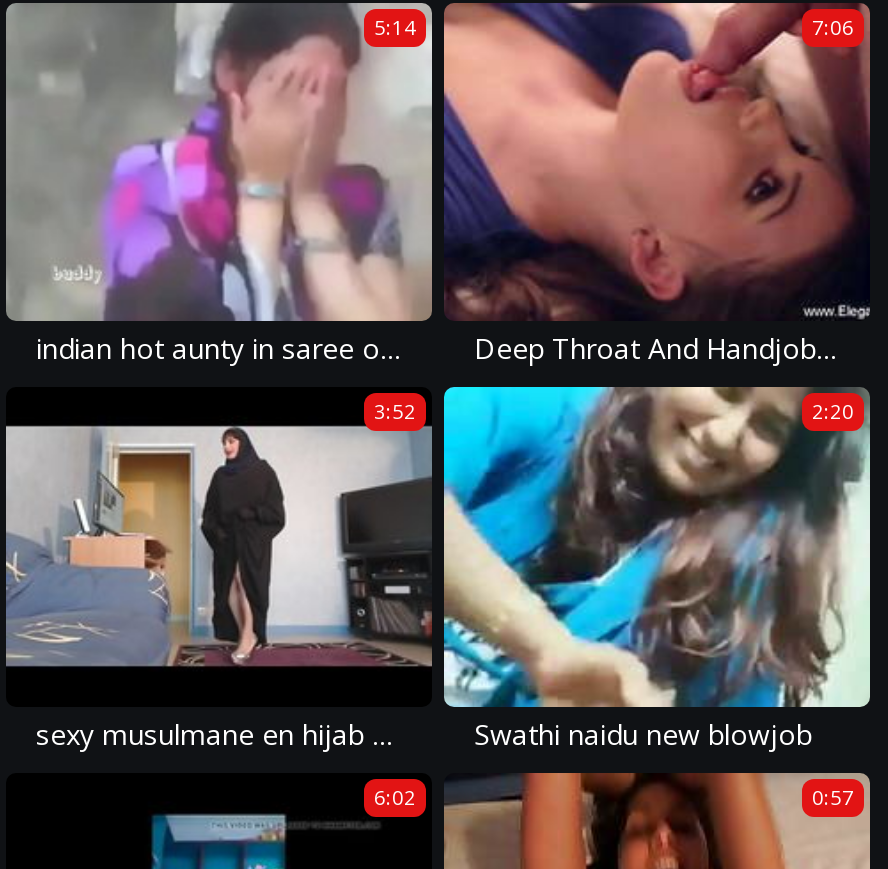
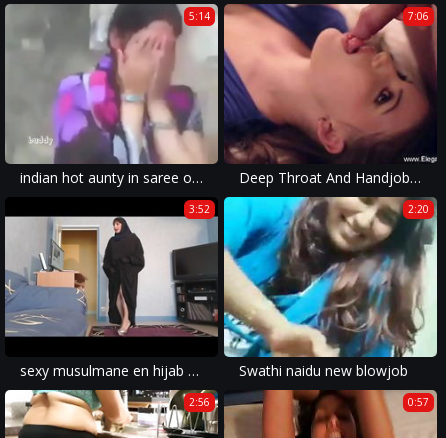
- 6:02
+ 2:56
